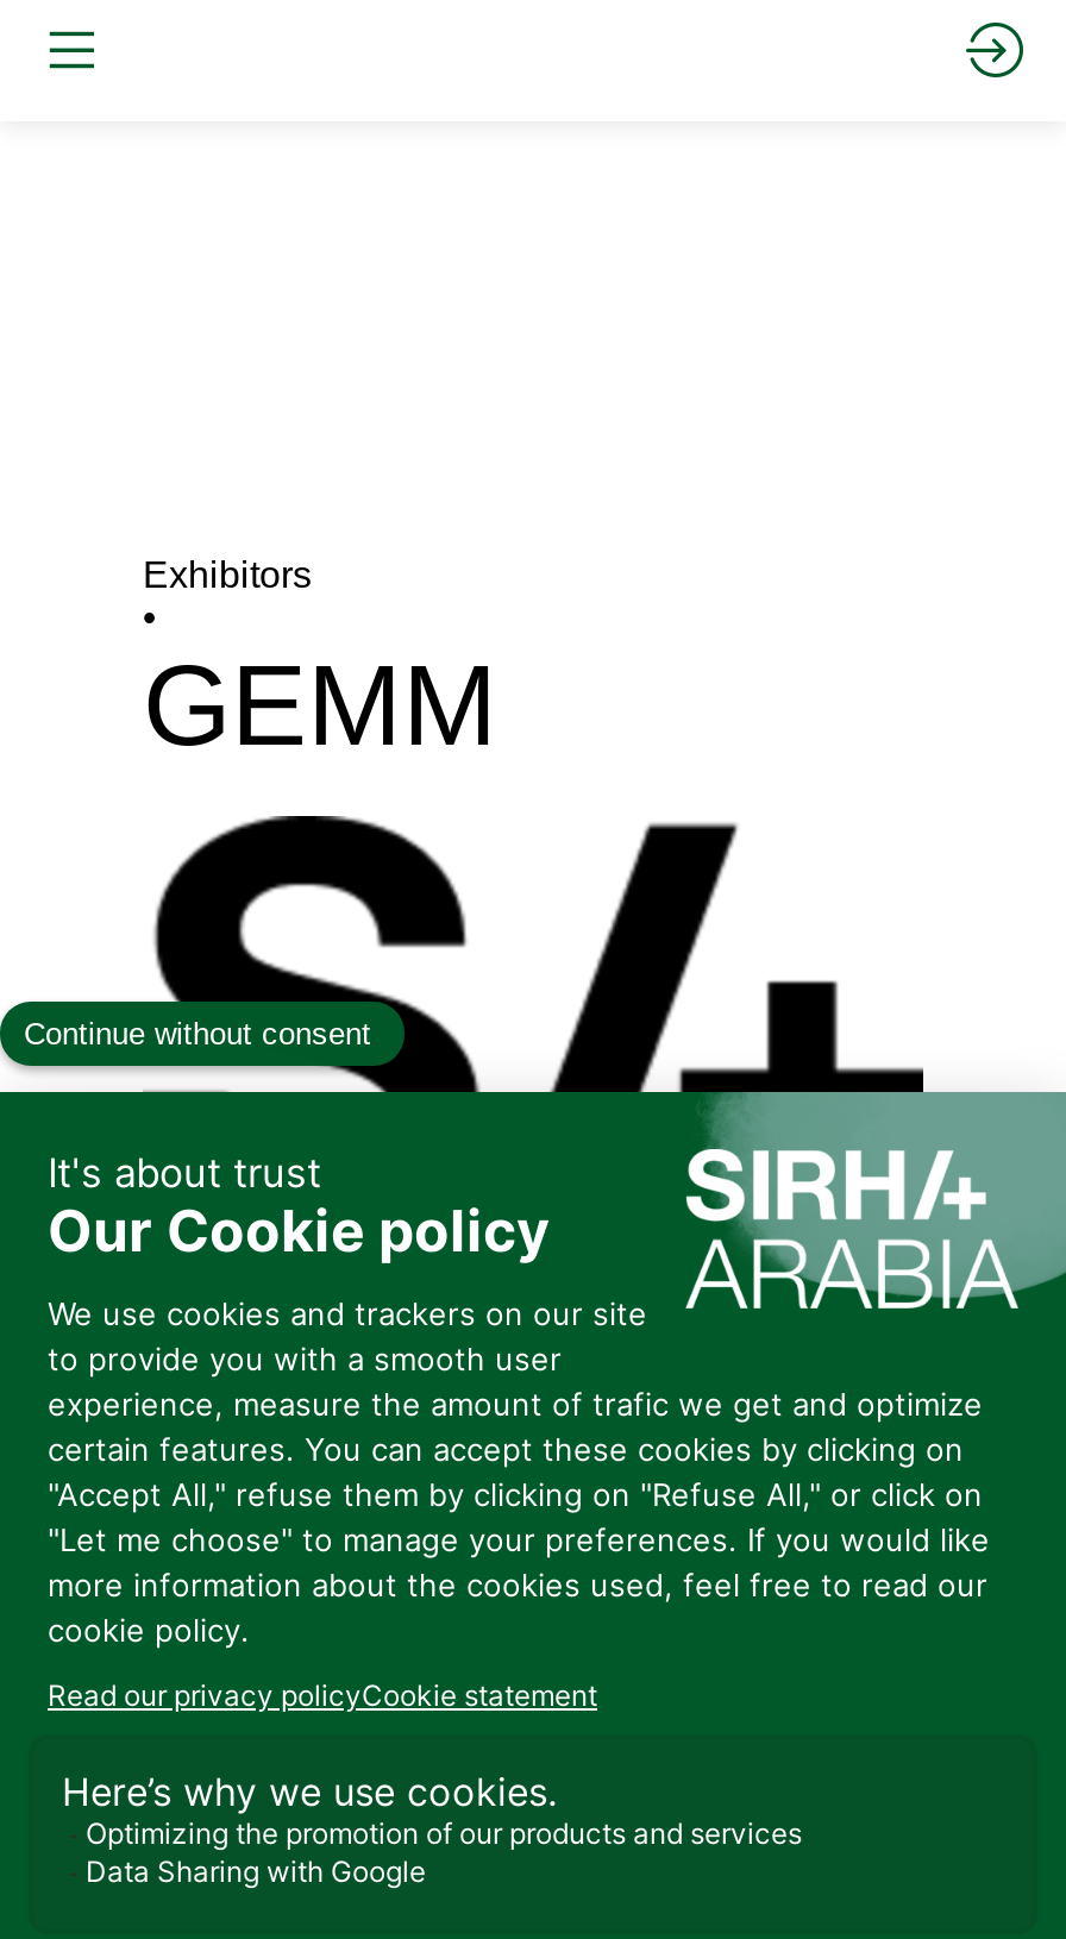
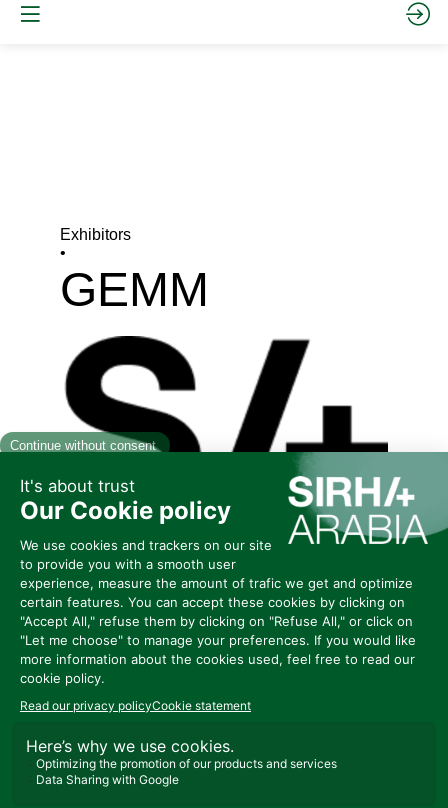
- [image]
+ [image]
